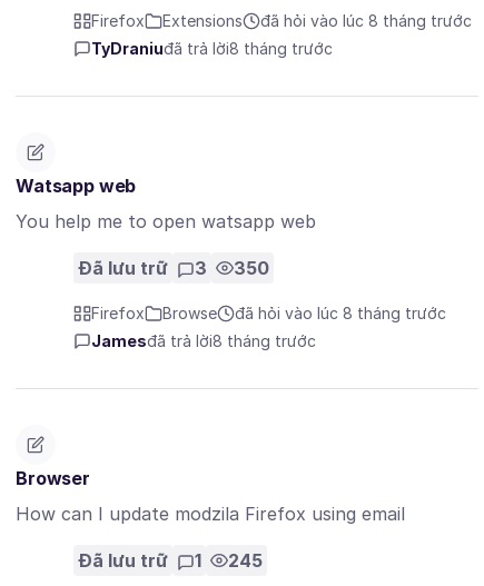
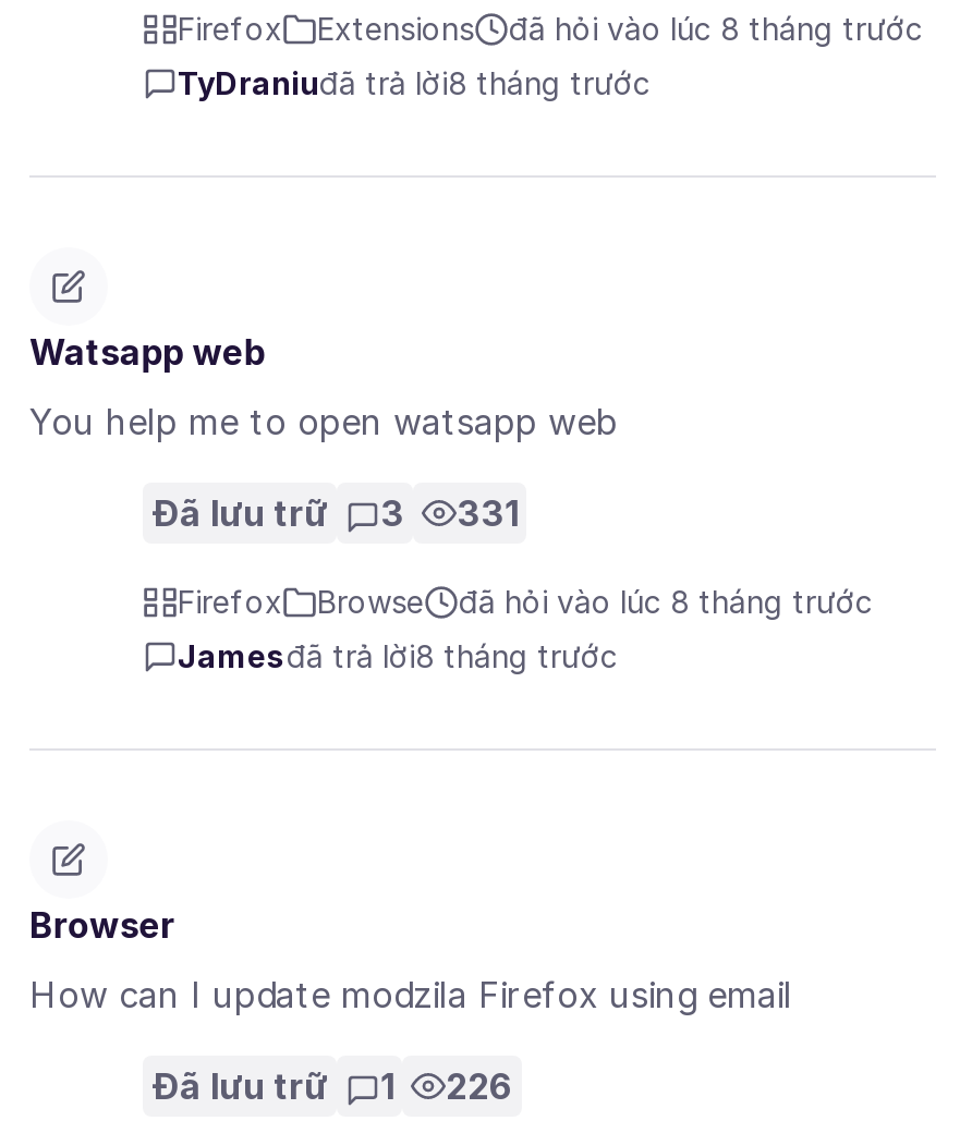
- Đã lưu trữ 3 350
+ Đã lưu trữ 3 331

- Đã lưu trữ 1 245
+ Đã lưu trữ 1 226
